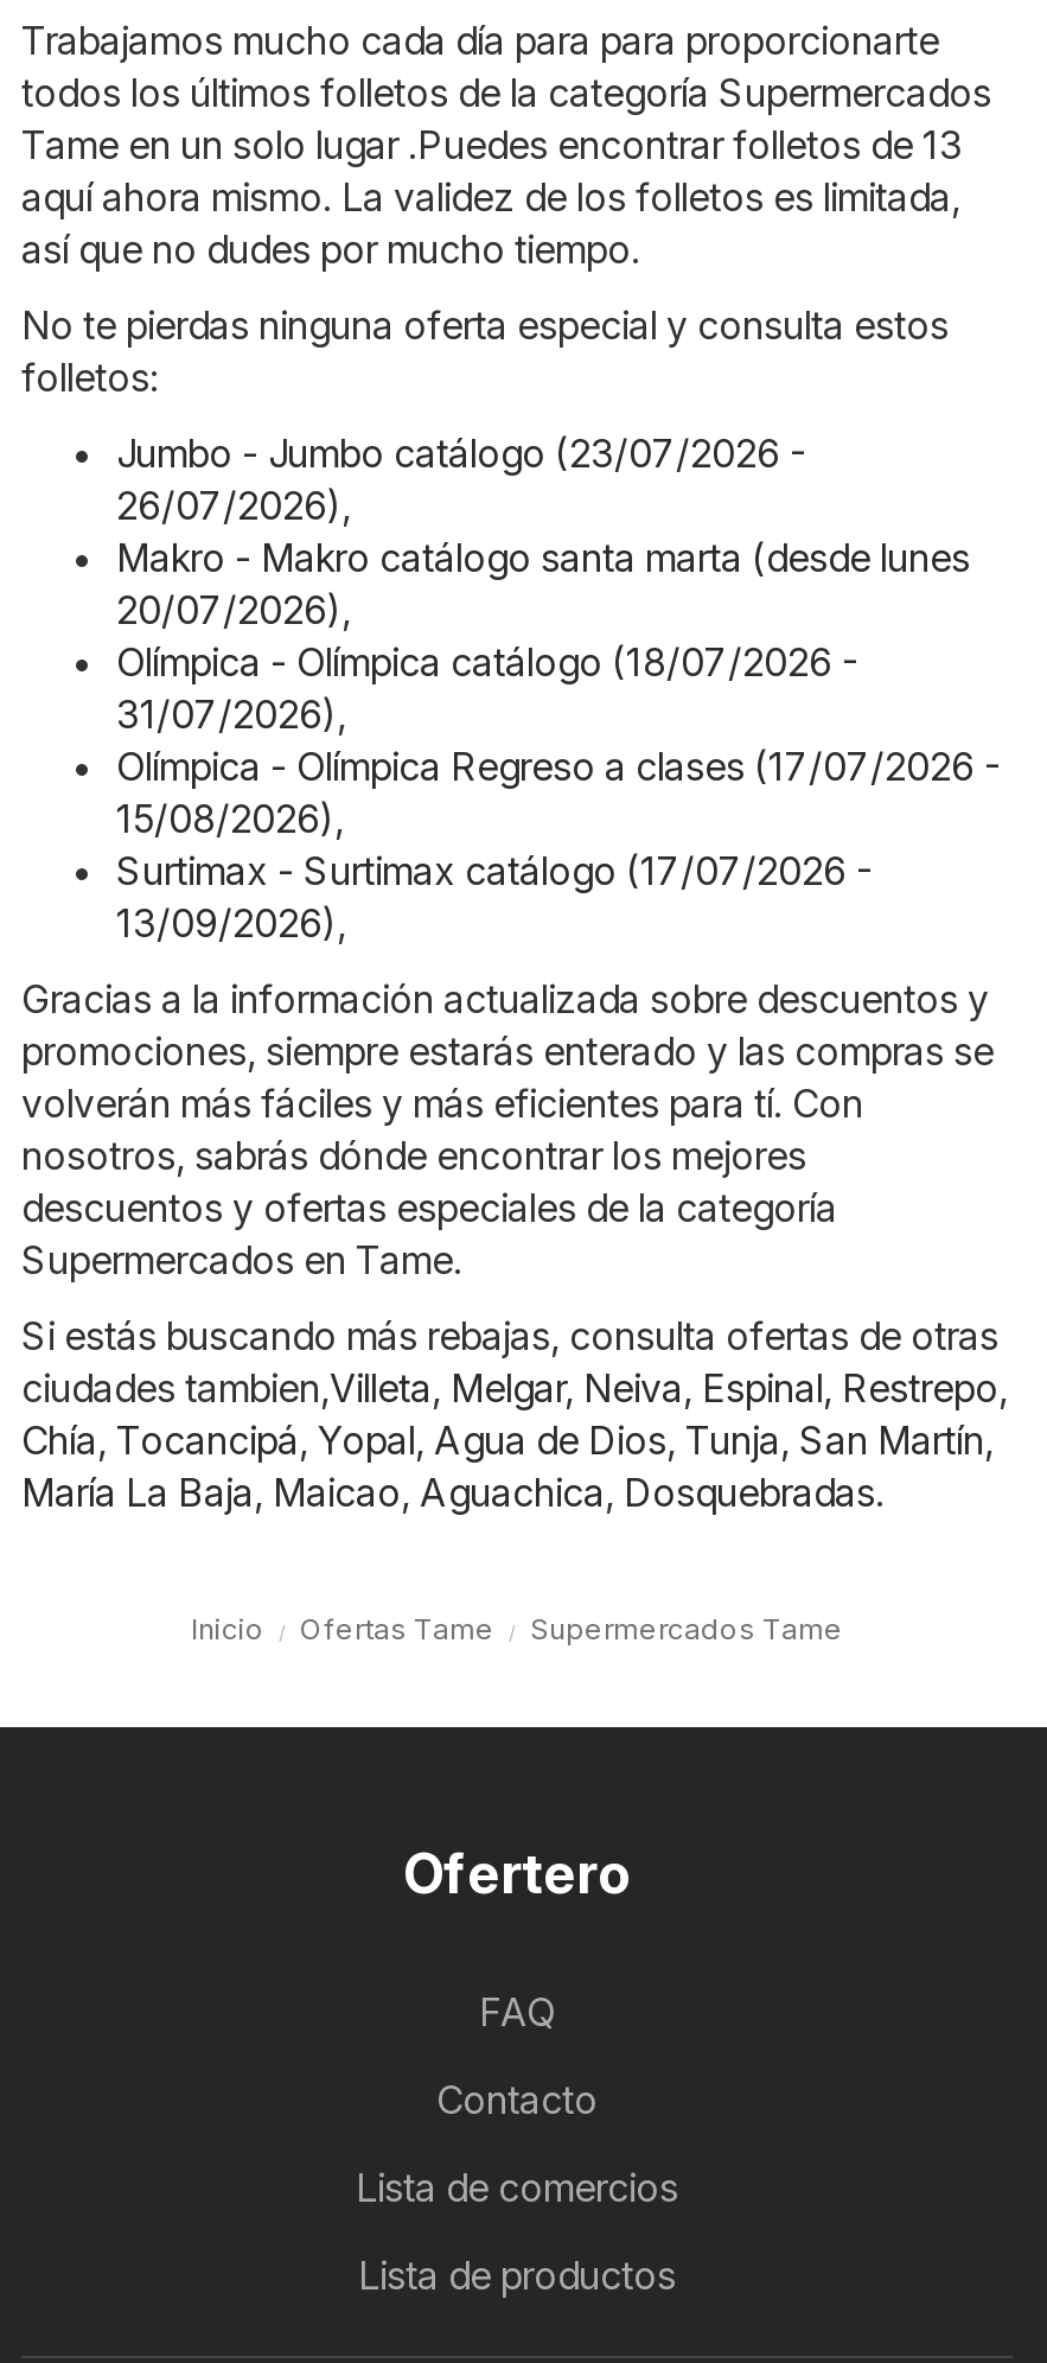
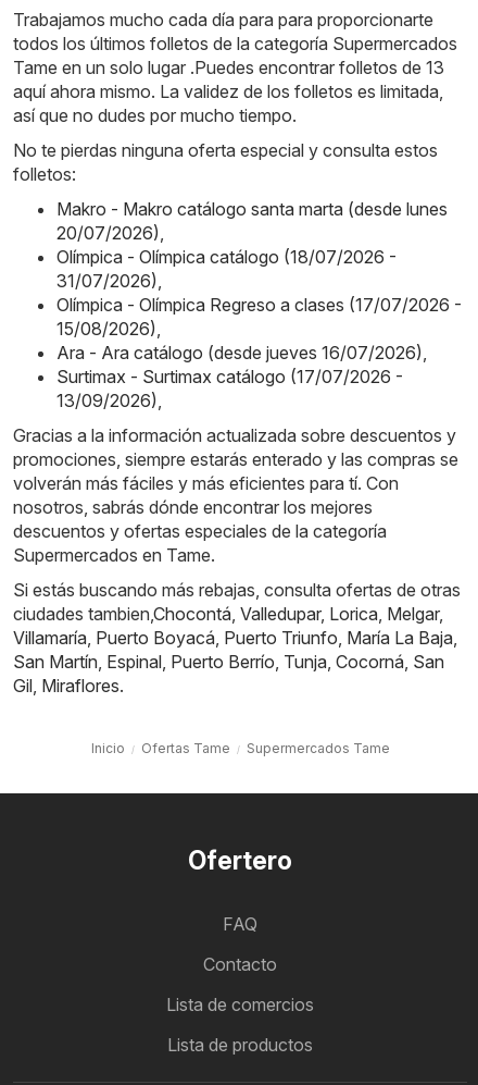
- Jumbo - Jumbo catálogo (23/07/2026 -
- 26/07/2026),

moved up: Makro - Makro catálogo santa marta (desde lunes | 20/07/2026), | Olímpica - Olímpica catálogo (18/07/2026 - | 31/07/2026), | Olímpica - Olímpica Regreso a clases (17/07/2026 - | 15/08/2026),

moved up: Surtimax - Surtimax catálogo (17/07/2026 - | 13/09/2026), | Gracias a la información actualizada sobre descuentos y | ... | Supermercados en Tame. | Si estás buscando más rebajas, consulta ofertas de otras

+ Ara - Ara catálogo (desde jueves 16/07/2026),

- ciudades tambien,Villeta, Melgar, Neiva, Espinal, Restrepo,
- Chía, Tocancipá, Yopal, Agua de Dios, Tunja, San Martín,
- María La Baja, Maicao, Aguachica, Dosquebradas.
+ ciudades tambien,Chocontá, Valledupar, Lorica, Melgar,
+ Villamaría, Puerto Boyacá, Puerto Triunfo, María La Baja,
+ San Martín, Espinal, Puerto Berrío, Tunja, Cocorná, San
+ Gil, Miraflores.
